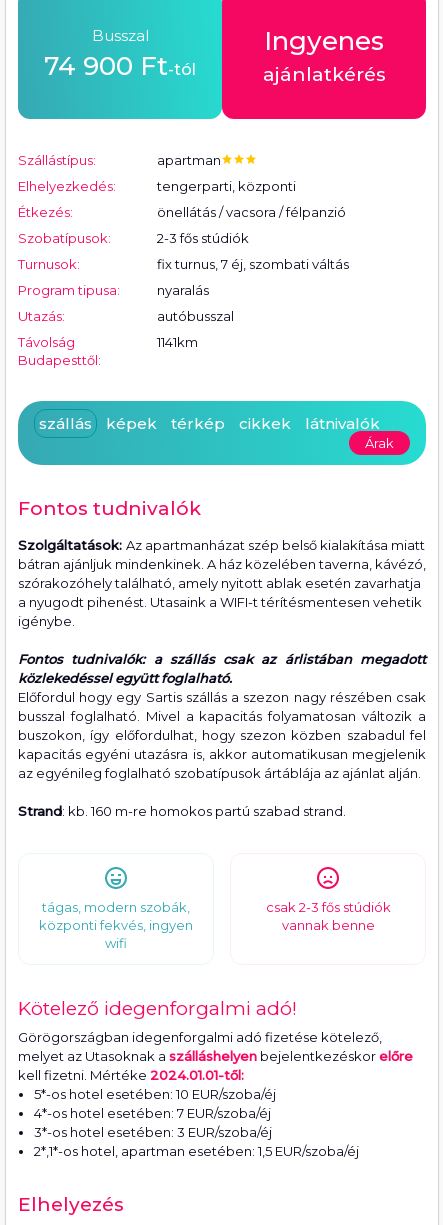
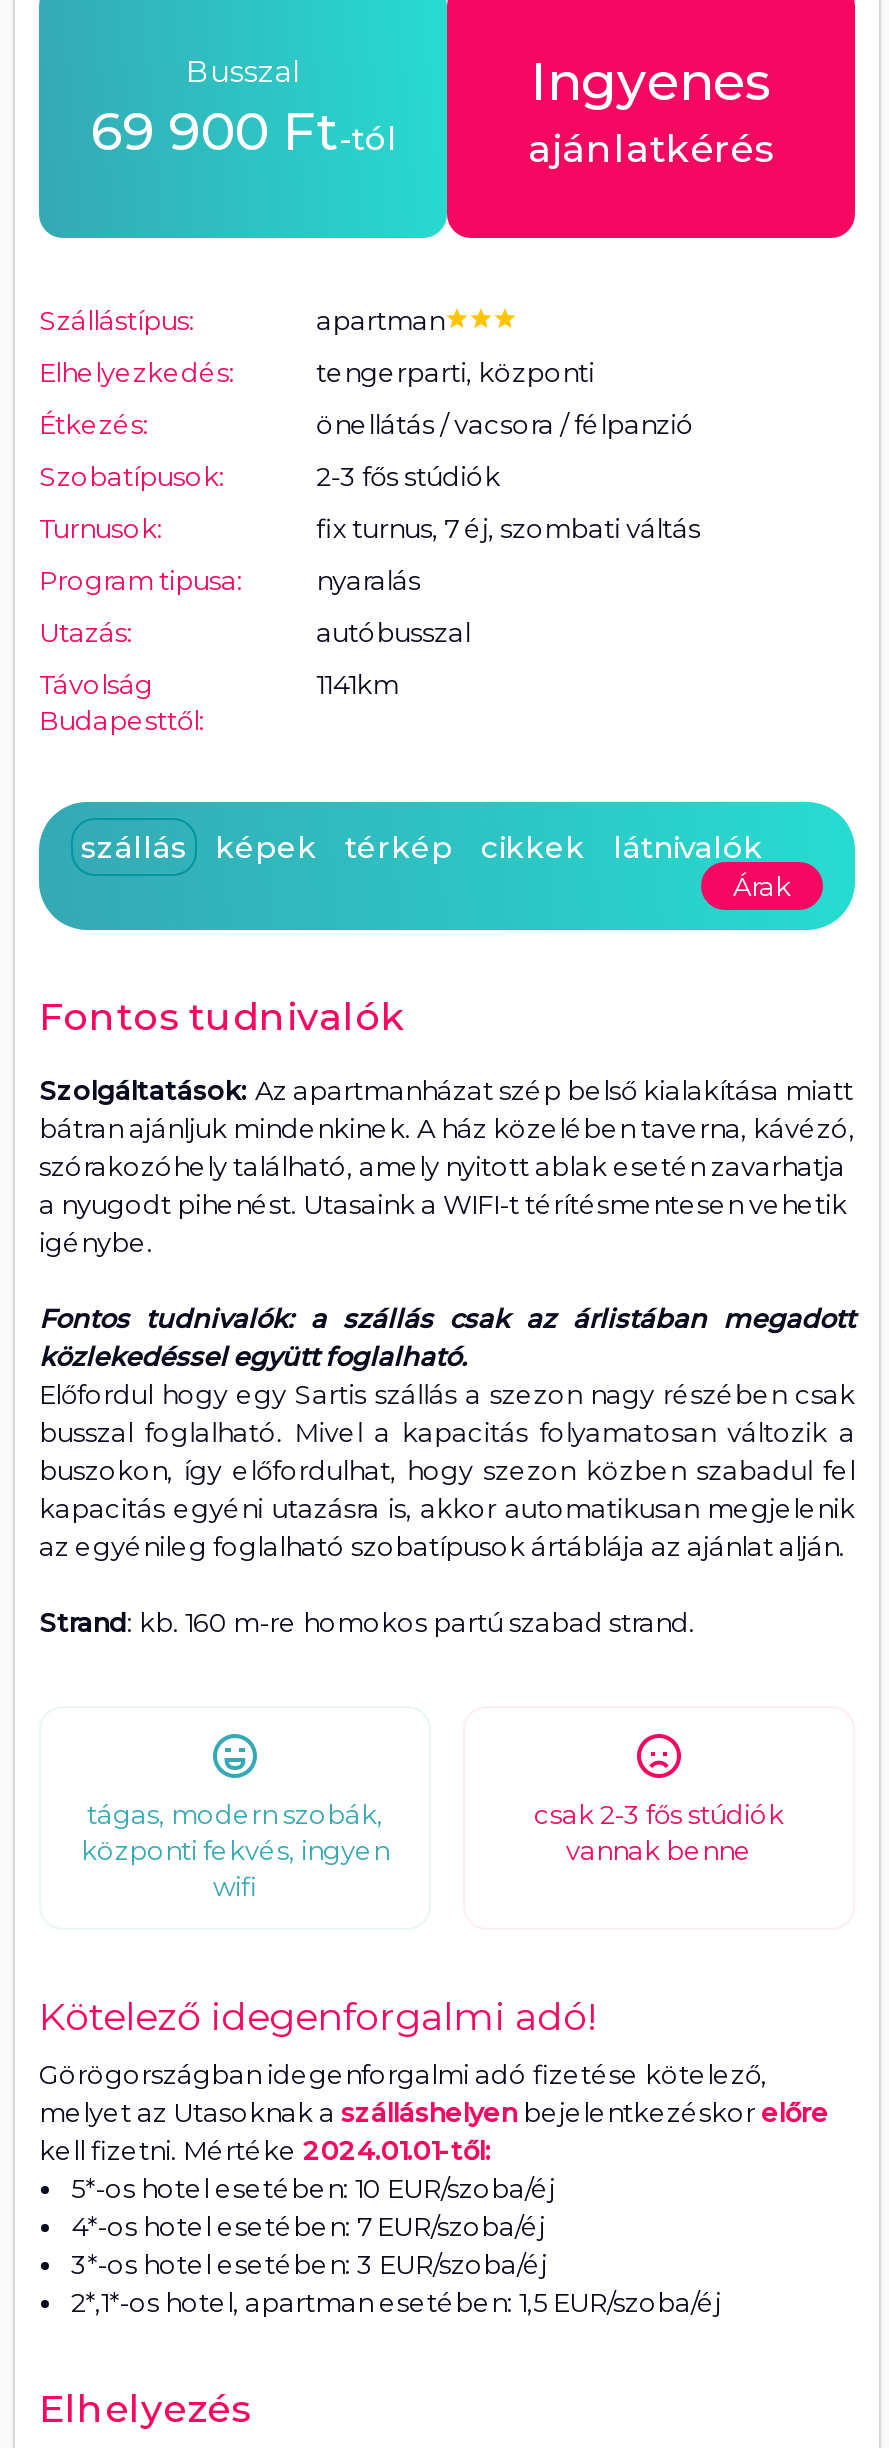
- 74 900 Ft-tól
+ 69 900 Ft-tól
